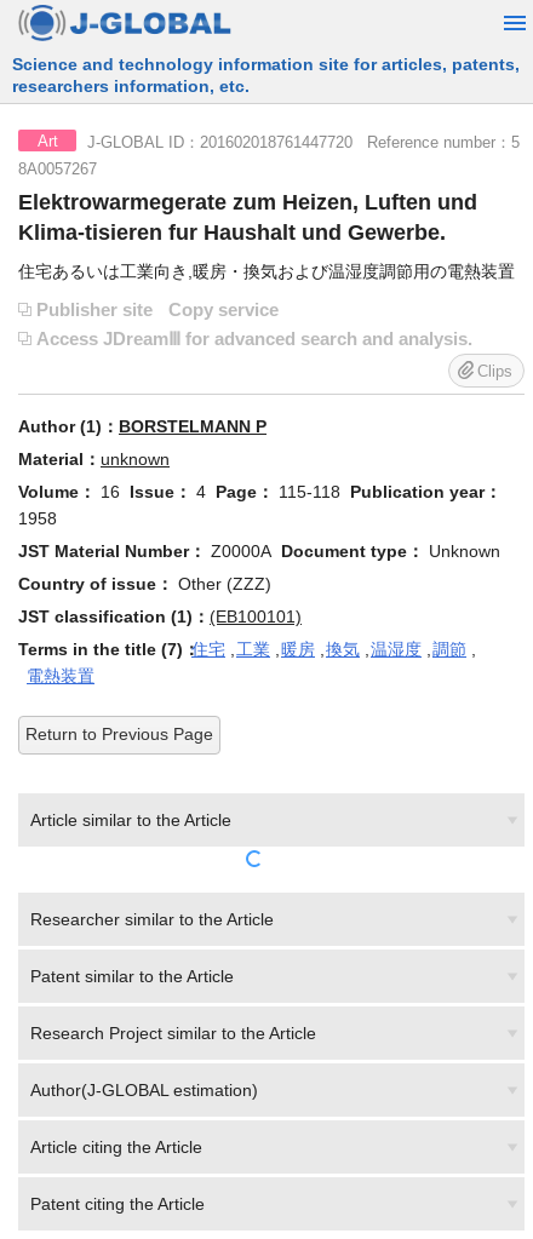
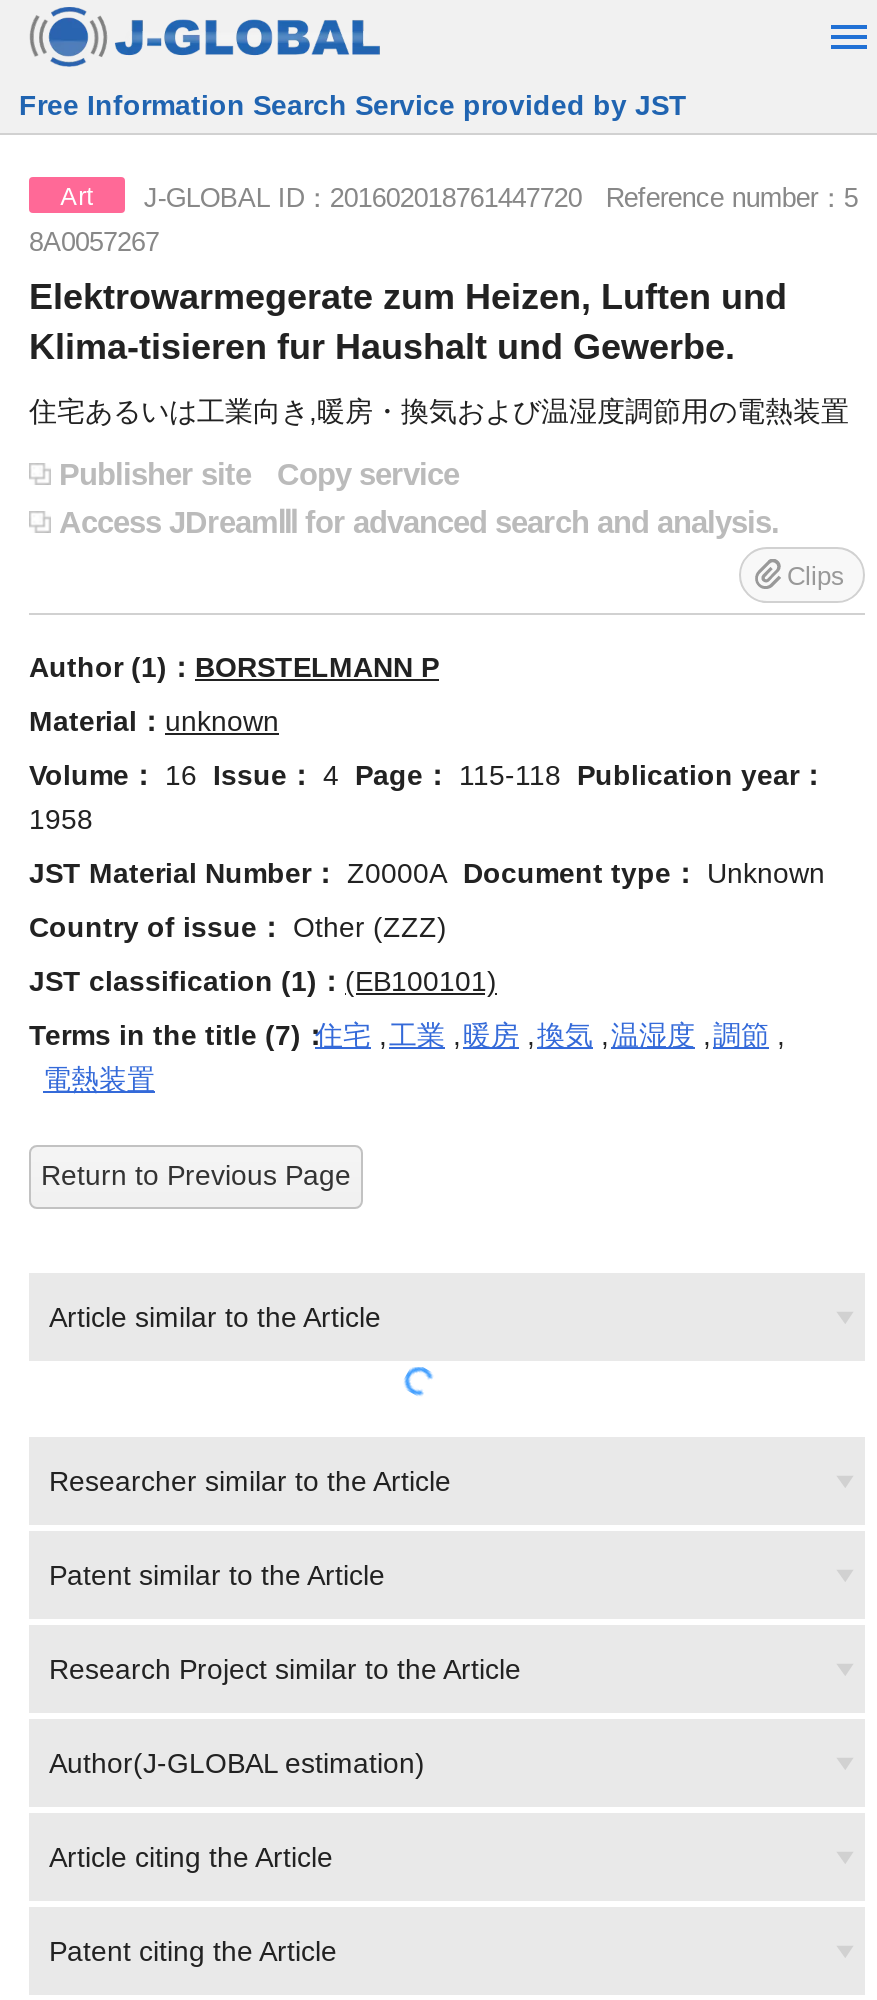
- Science and technology information site for articles, patents,
- researchers information, etc.
+ Free Information Search Service provided by JST
